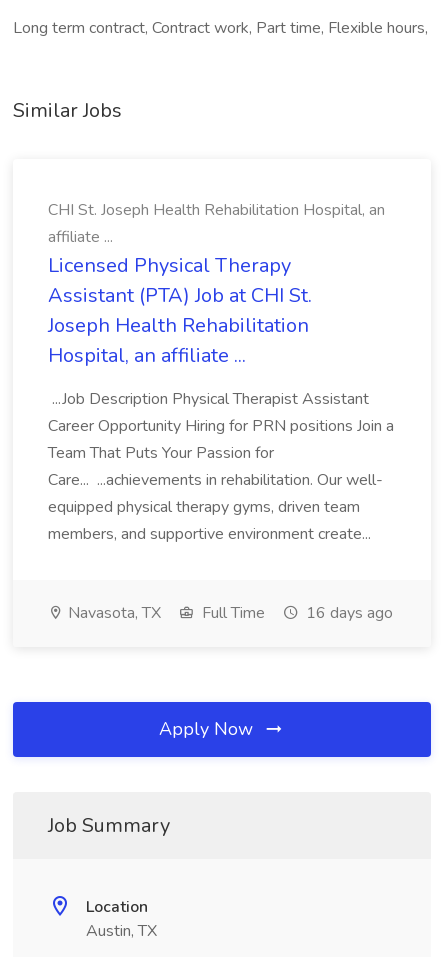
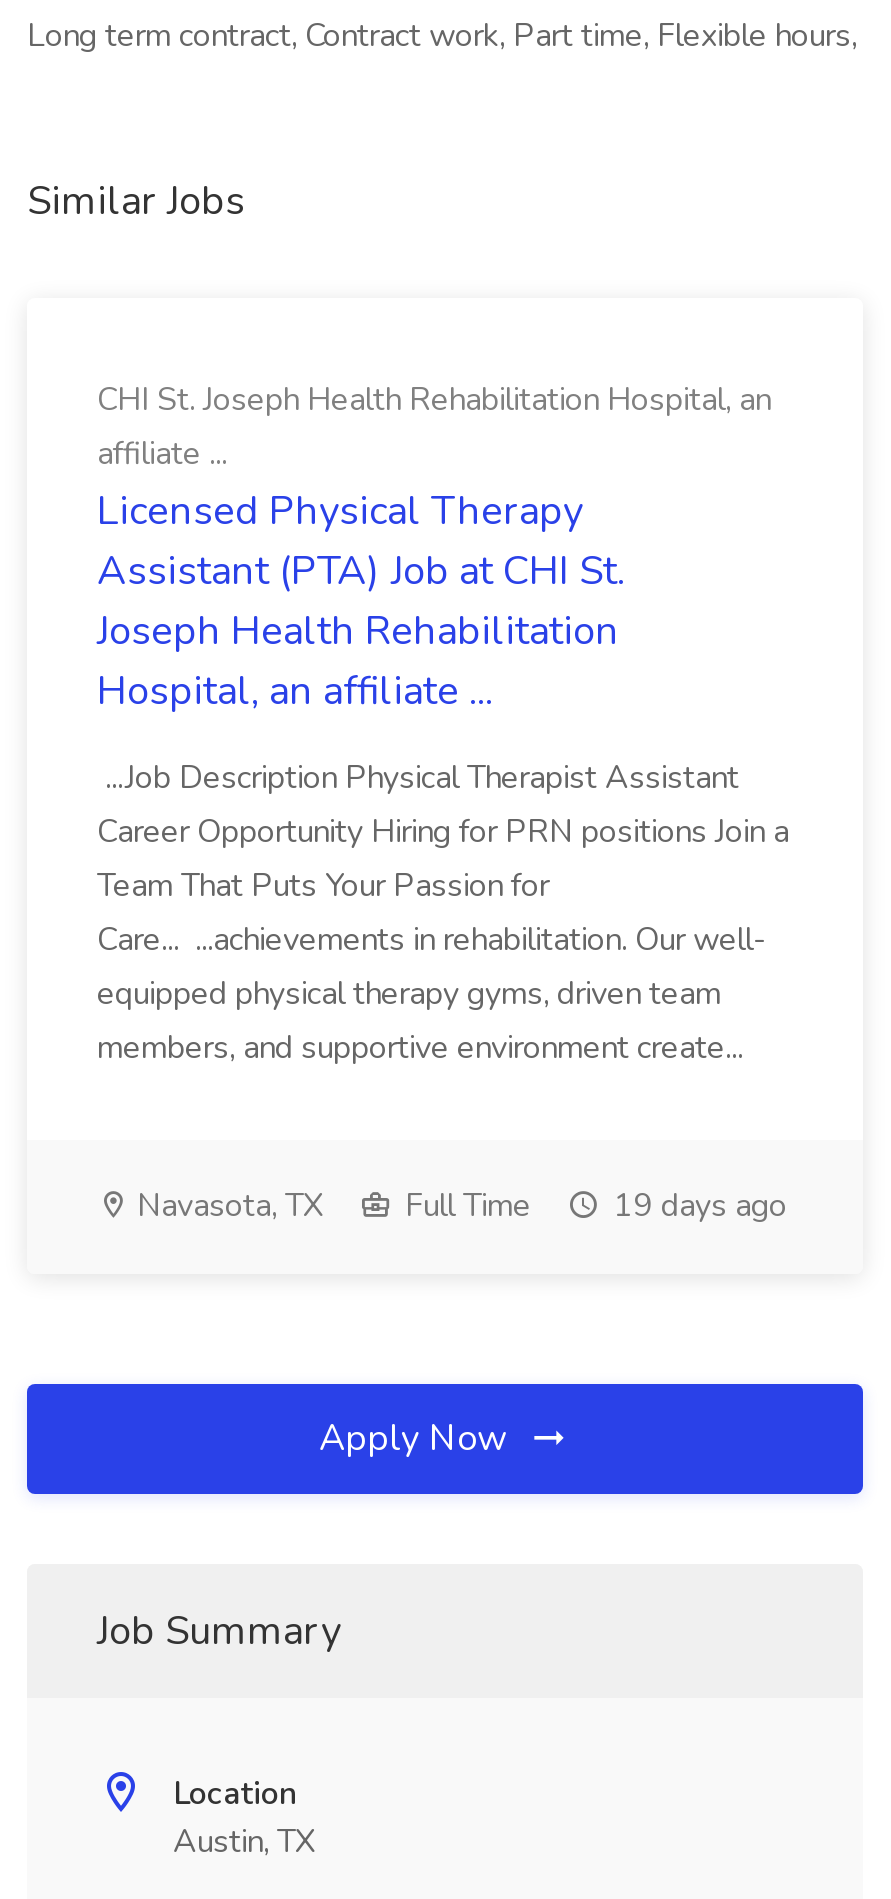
- Navasota, TX Full Time 16 days ago
+ Navasota, TX Full Time 19 days ago
